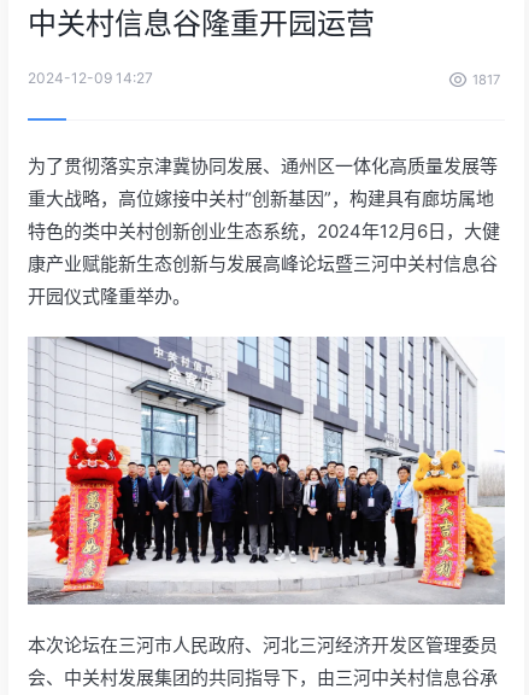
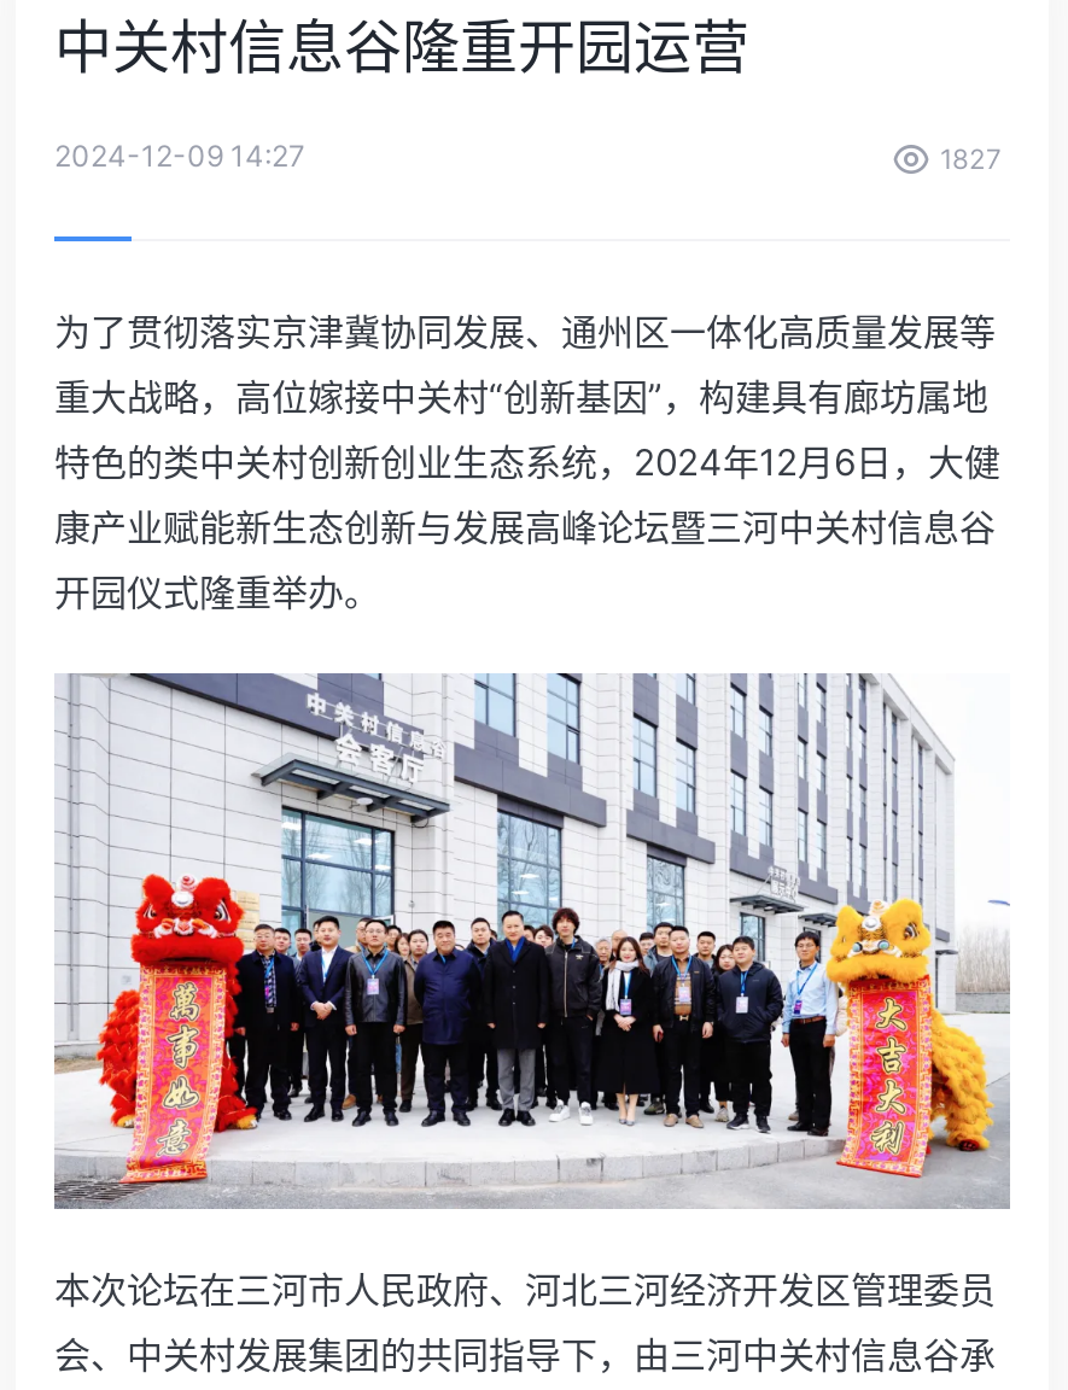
- 1817
+ 1827
